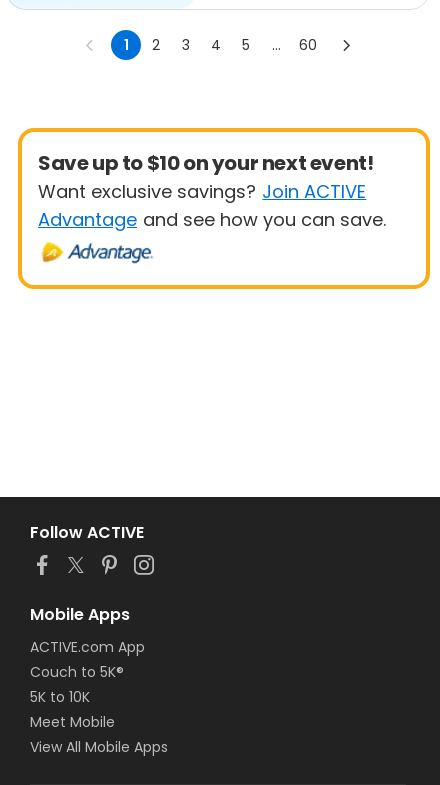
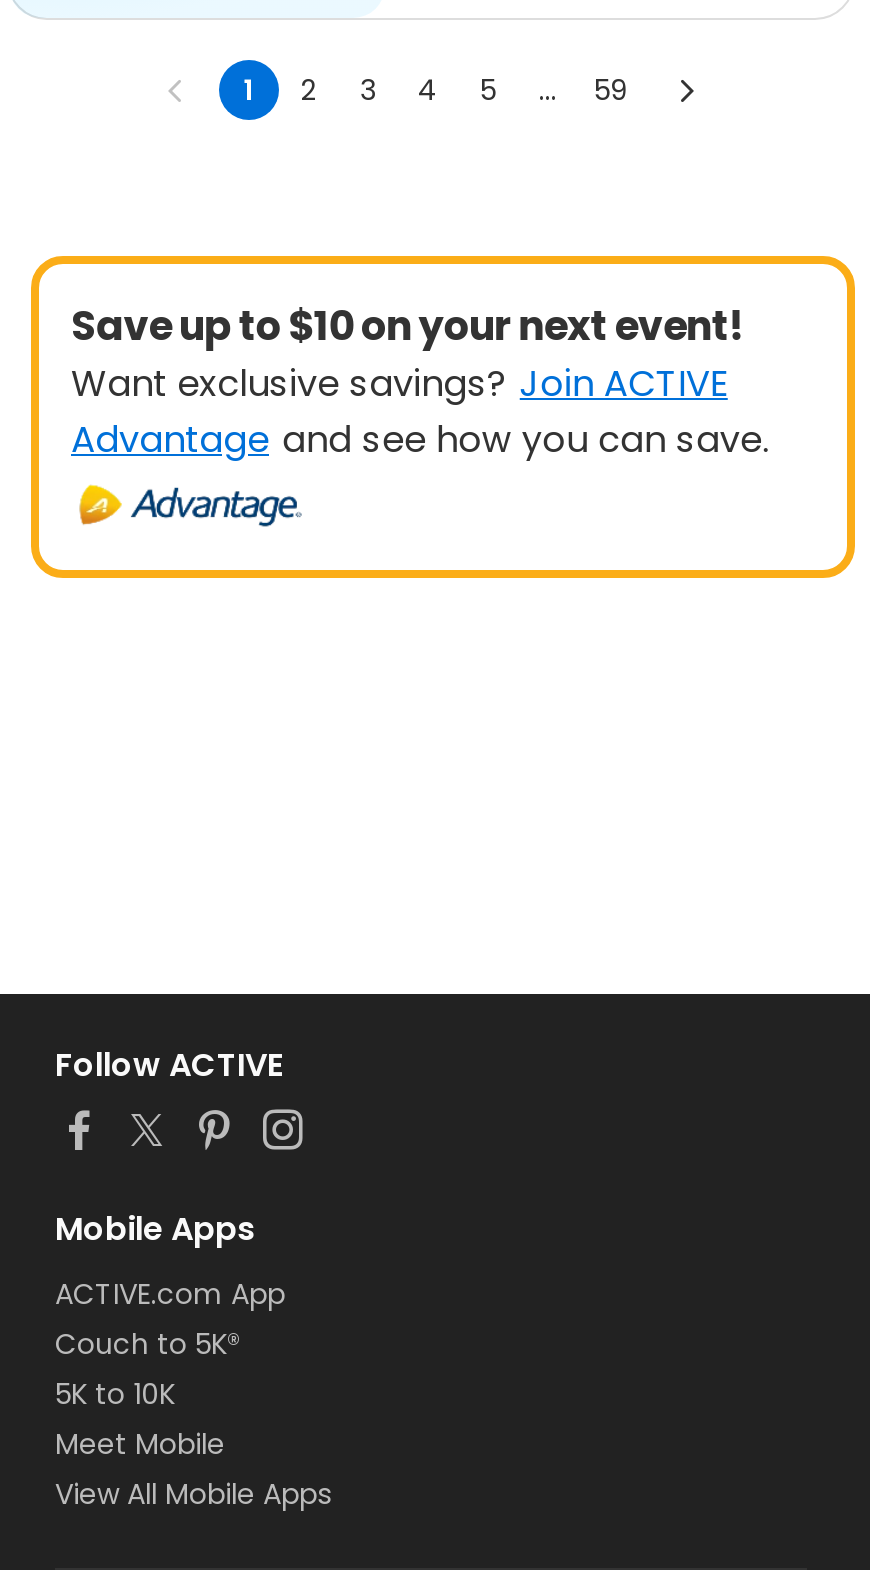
- 60
+ 59
